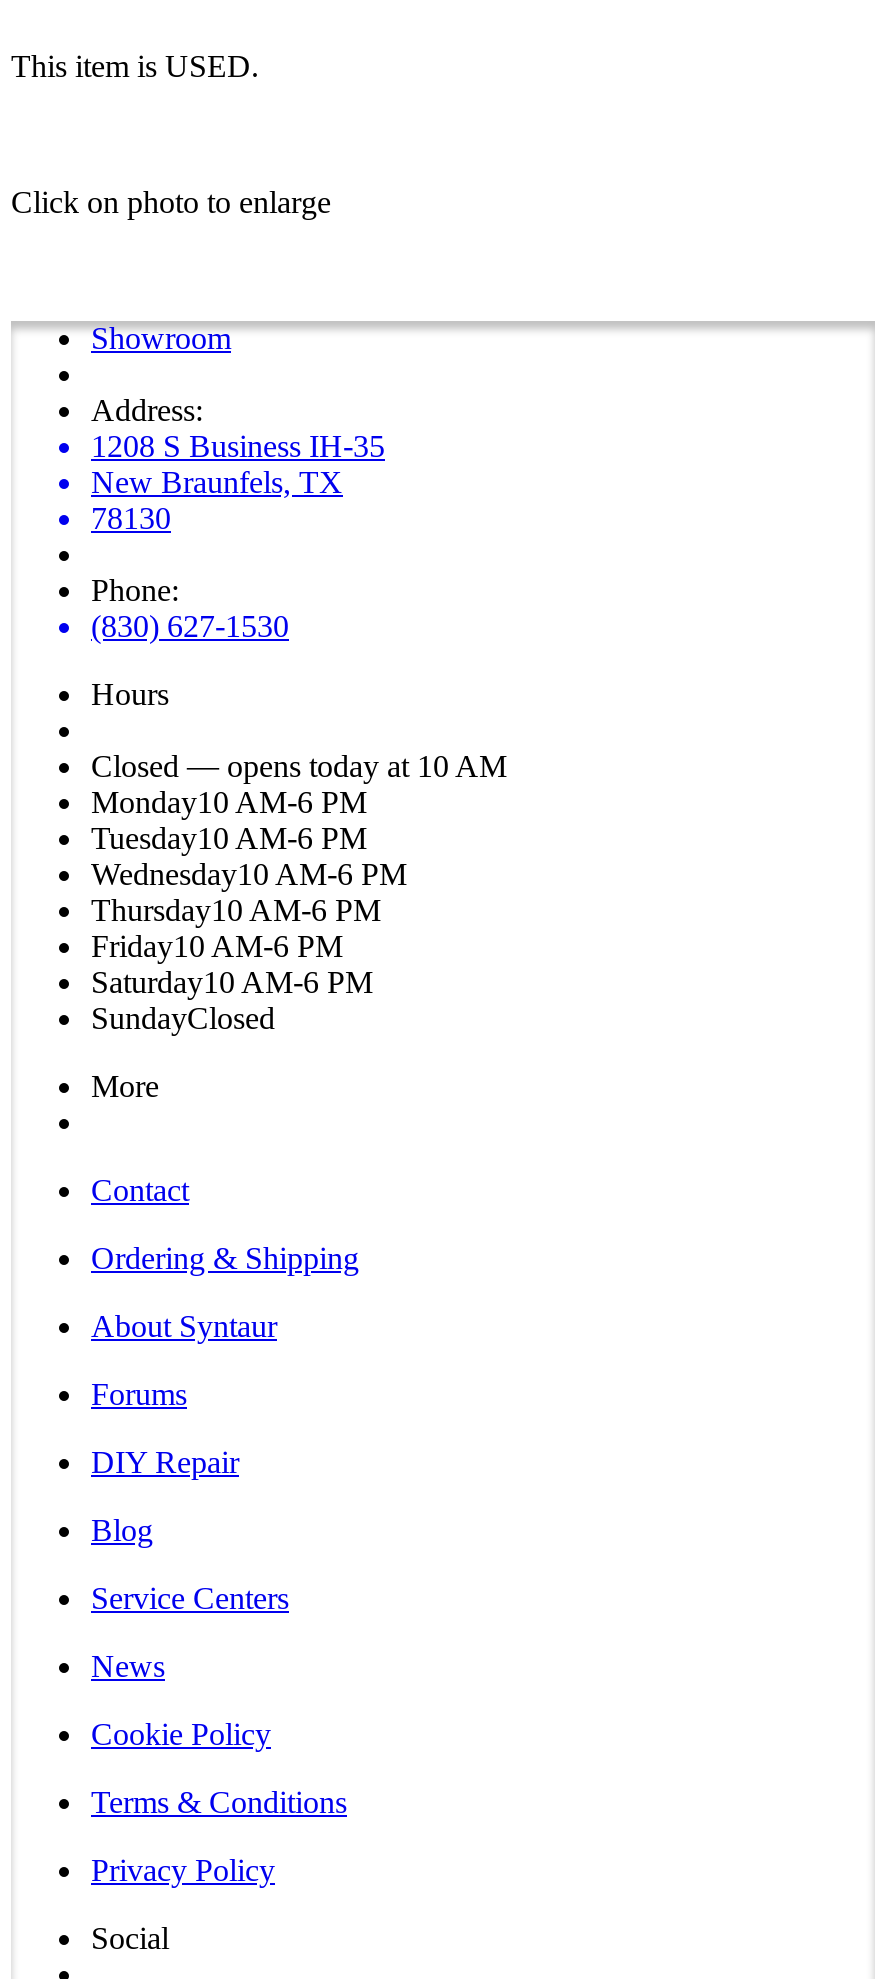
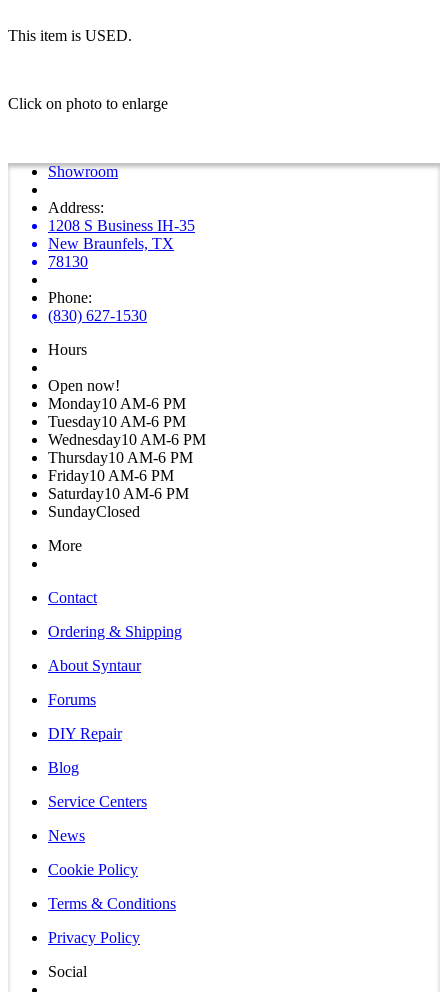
- Closed — opens today at 10 AM
+ Open now!
